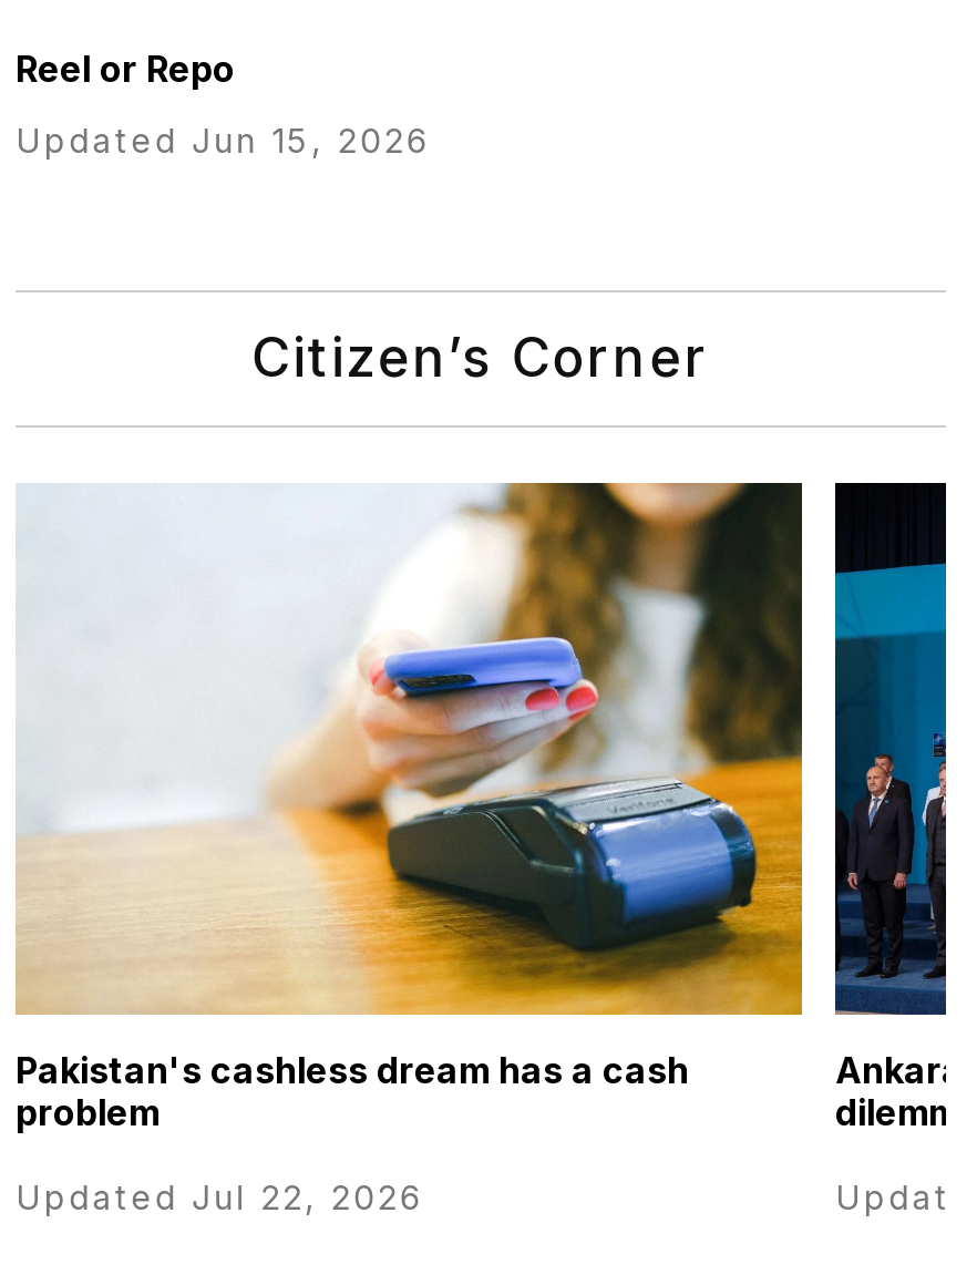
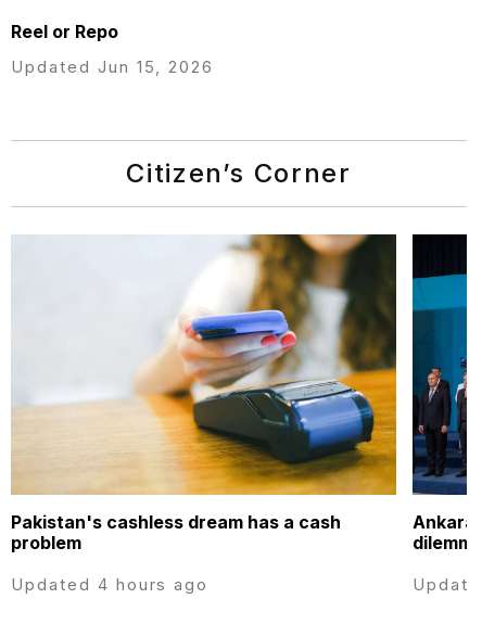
- Updated Jul 22, 2026
+ Updated 4 hours ago
